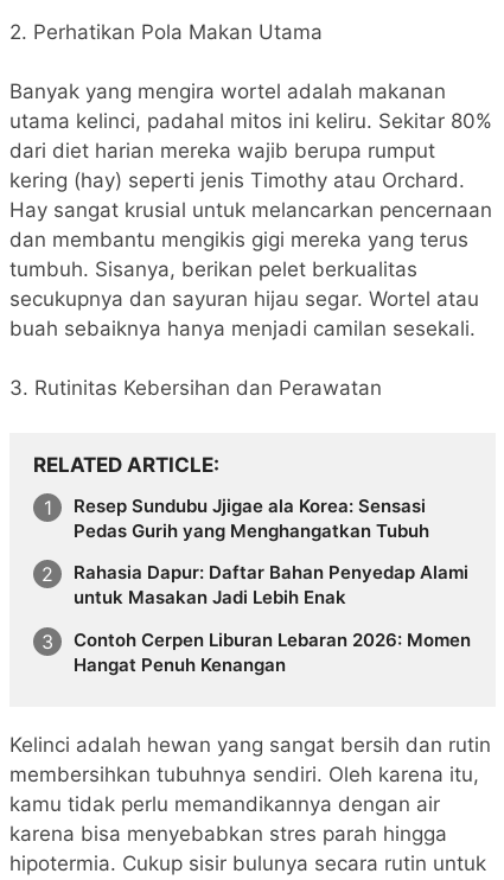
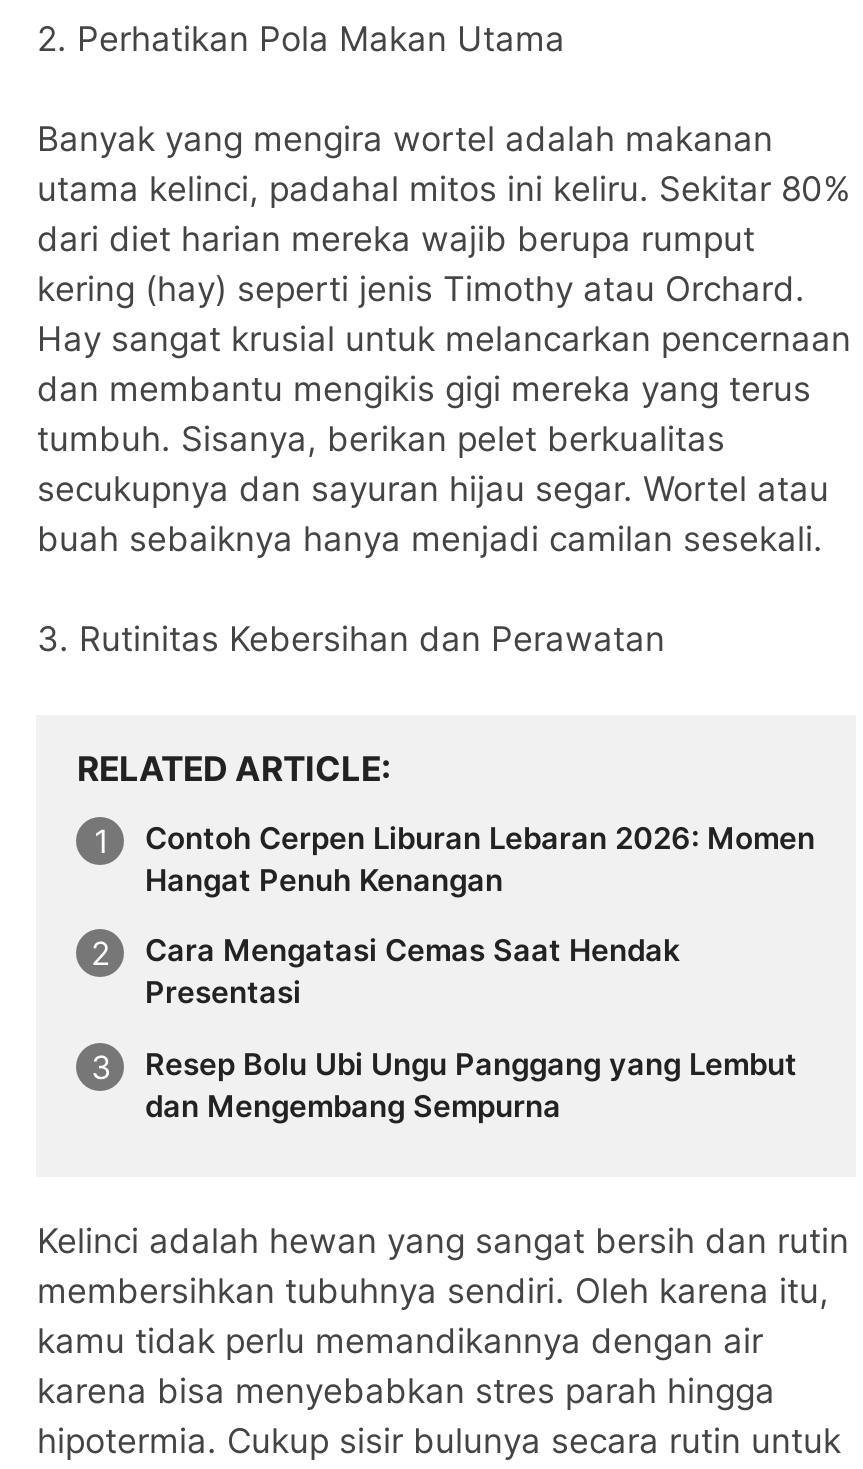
- Resep Sundubu Jjigae ala Korea: Sensasi
- Pedas Gurih yang Menghangatkan Tubuh
- Rahasia Dapur: Daftar Bahan Penyedap Alami
- untuk Masakan Jadi Lebih Enak

moved up: Contoh Cerpen Liburan Lebaran 2026: Momen | Hangat Penuh Kenangan

+ Cara Mengatasi Cemas Saat Hendak
+ Presentasi
+ Resep Bolu Ubi Ungu Panggang yang Lembut
+ dan Mengembang Sempurna
